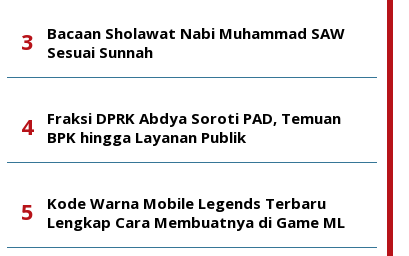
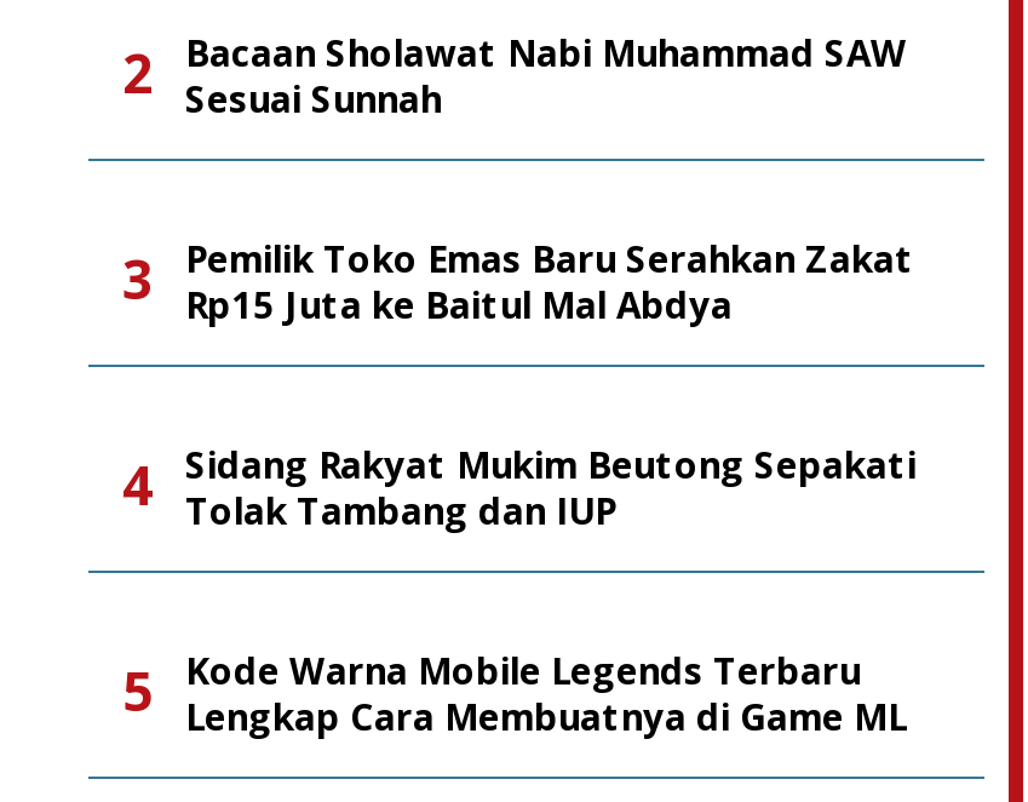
- Fraksi DPRK Abdya Soroti PAD, Temuan
- BPK hingga Layanan Publik
+ Pemilik Toko Emas Baru Serahkan Zakat
+ Rp15 Juta ke Baitul Mal Abdya
+ Sidang Rakyat Mukim Beutong Sepakati
+ Tolak Tambang dan IUP
